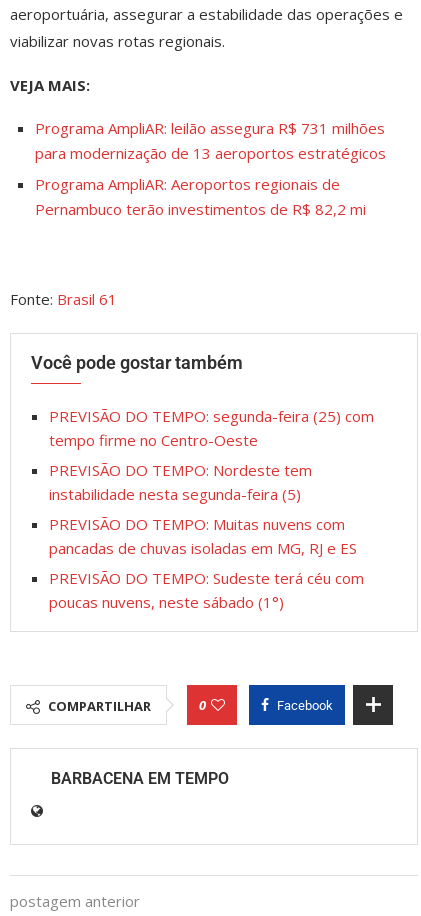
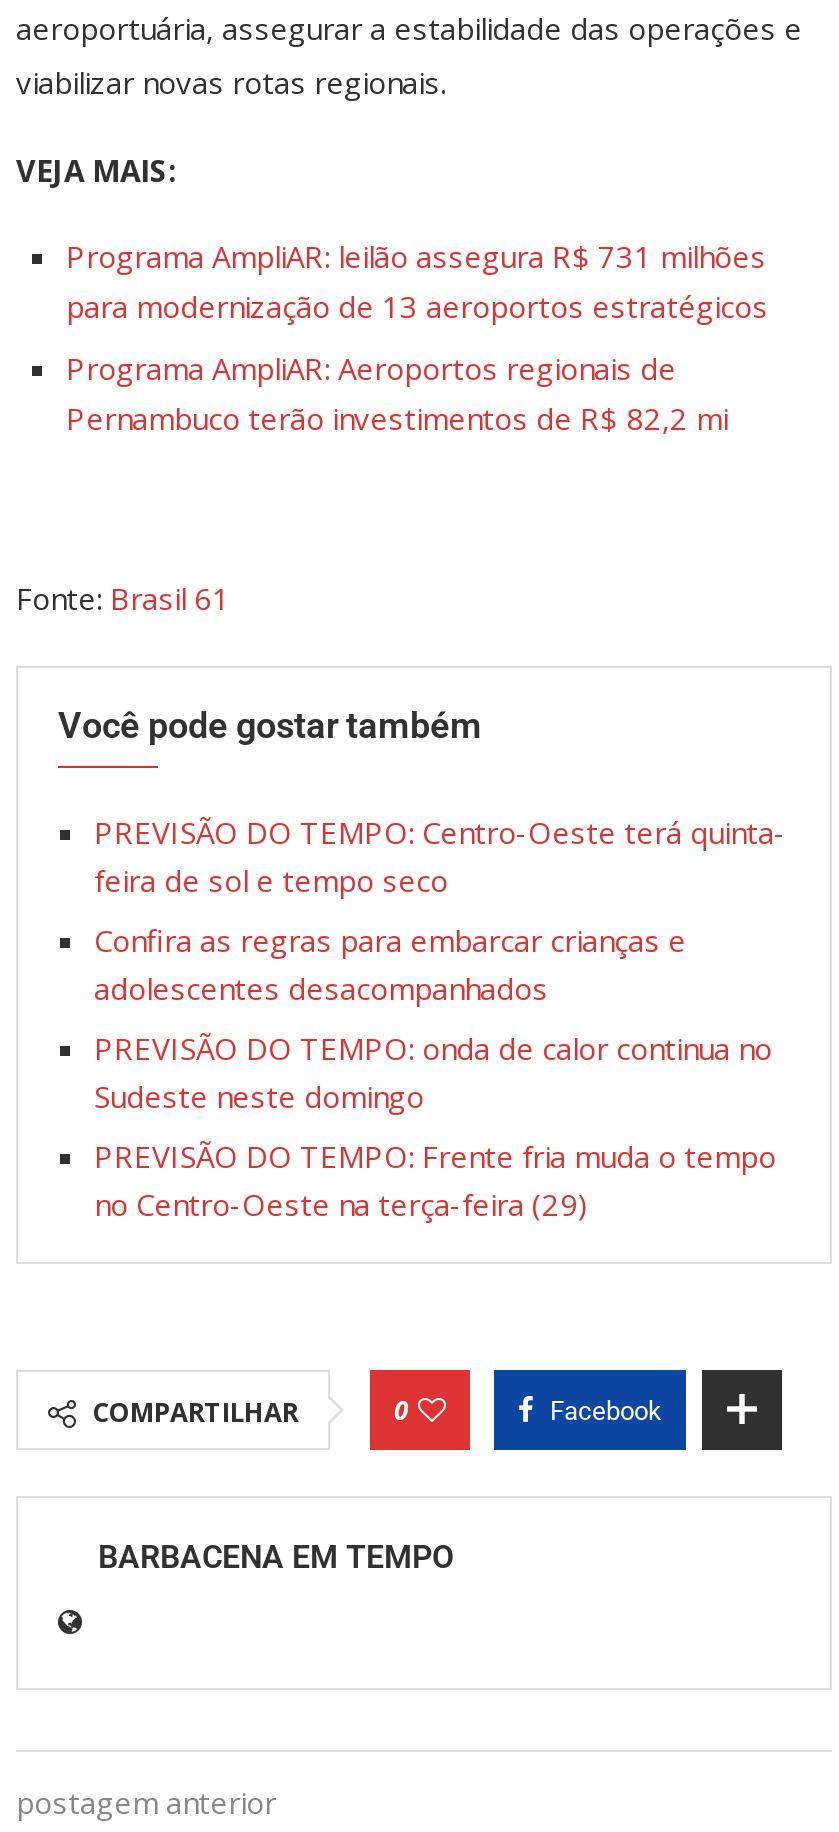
- PREVISÃO DO TEMPO: segunda-feira (25) com
- tempo firme no Centro-Oeste
+ PREVISÃO DO TEMPO: Centro-Oeste terá quinta-
+ feira de sol e tempo seco

- PREVISÃO DO TEMPO: Nordeste tem
- instabilidade nesta segunda-feira (5)
+ Confira as regras para embarcar crianças e
+ adolescentes desacompanhados

- PREVISÃO DO TEMPO: Muitas nuvens com
- pancadas de chuvas isoladas em MG, RJ e ES
+ PREVISÃO DO TEMPO: onda de calor continua no
+ Sudeste neste domingo

- PREVISÃO DO TEMPO: Sudeste terá céu com
- poucas nuvens, neste sábado (1°)
+ PREVISÃO DO TEMPO: Frente fria muda o tempo
+ no Centro-Oeste na terça-feira (29)
